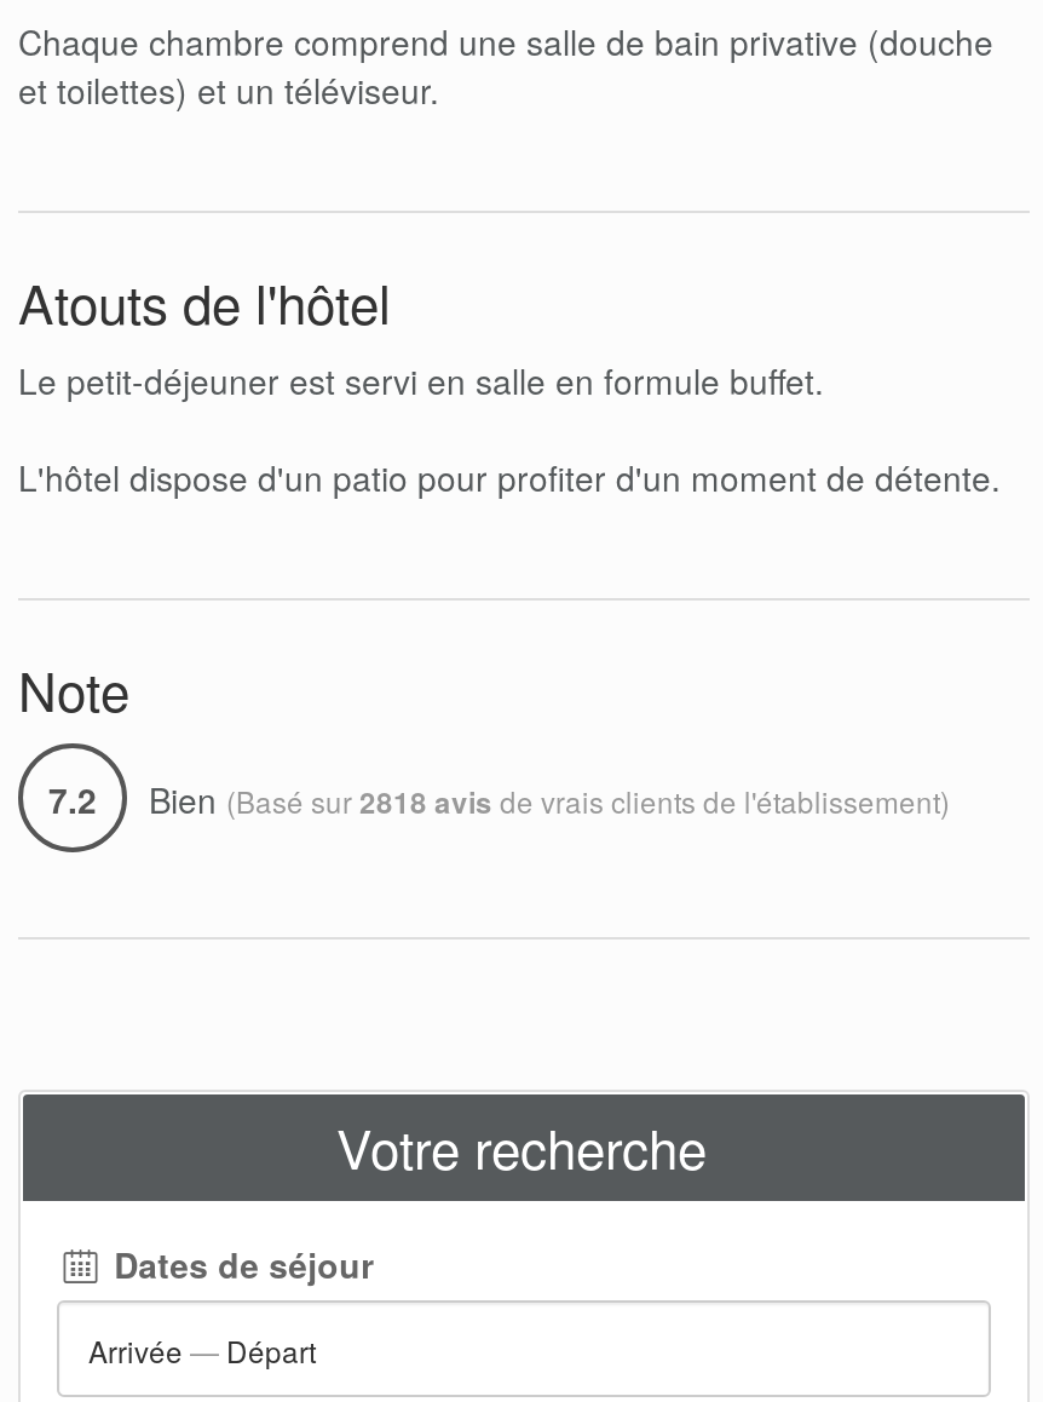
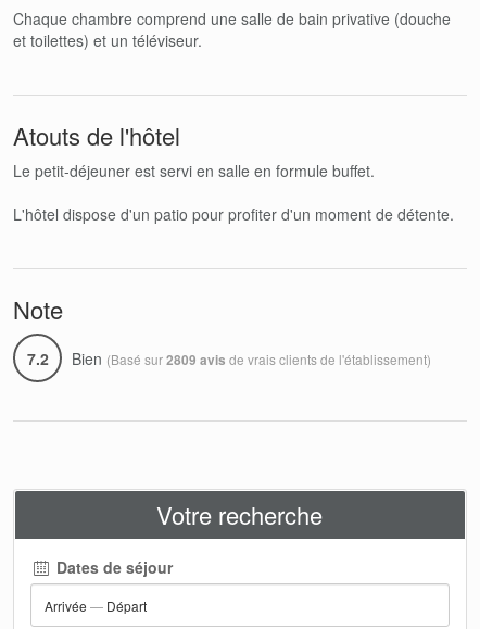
- Bien (Basé sur 2818 avis de vrais clients de l'établissement)
+ Bien (Basé sur 2809 avis de vrais clients de l'établissement)
